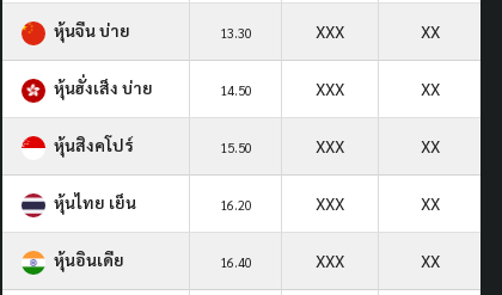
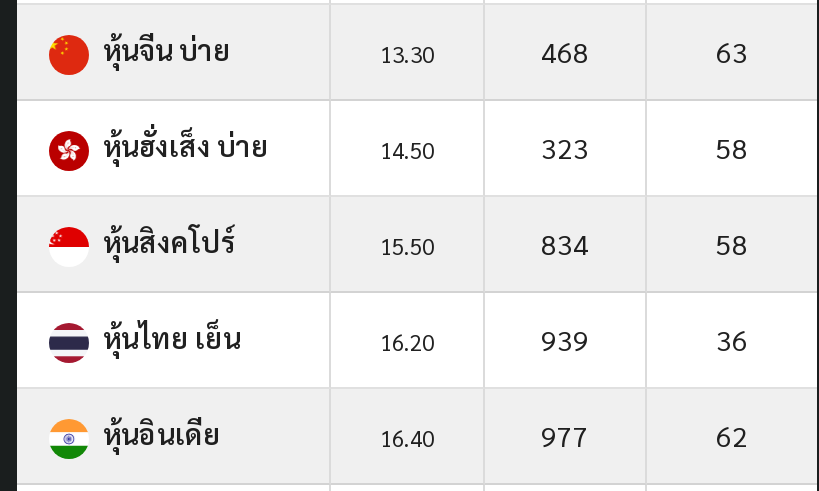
- XXX
- XX
+ 468
+ 63

- XXX
- XX
+ 323
+ 58

- XXX
- XX
+ 834
+ 58

- XXX
- XX
+ 939
+ 36

- XXX
- XX
+ 977
+ 62
